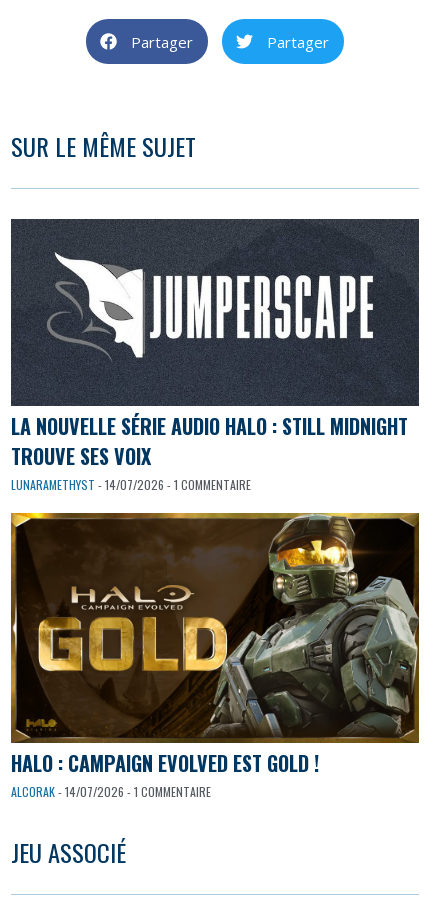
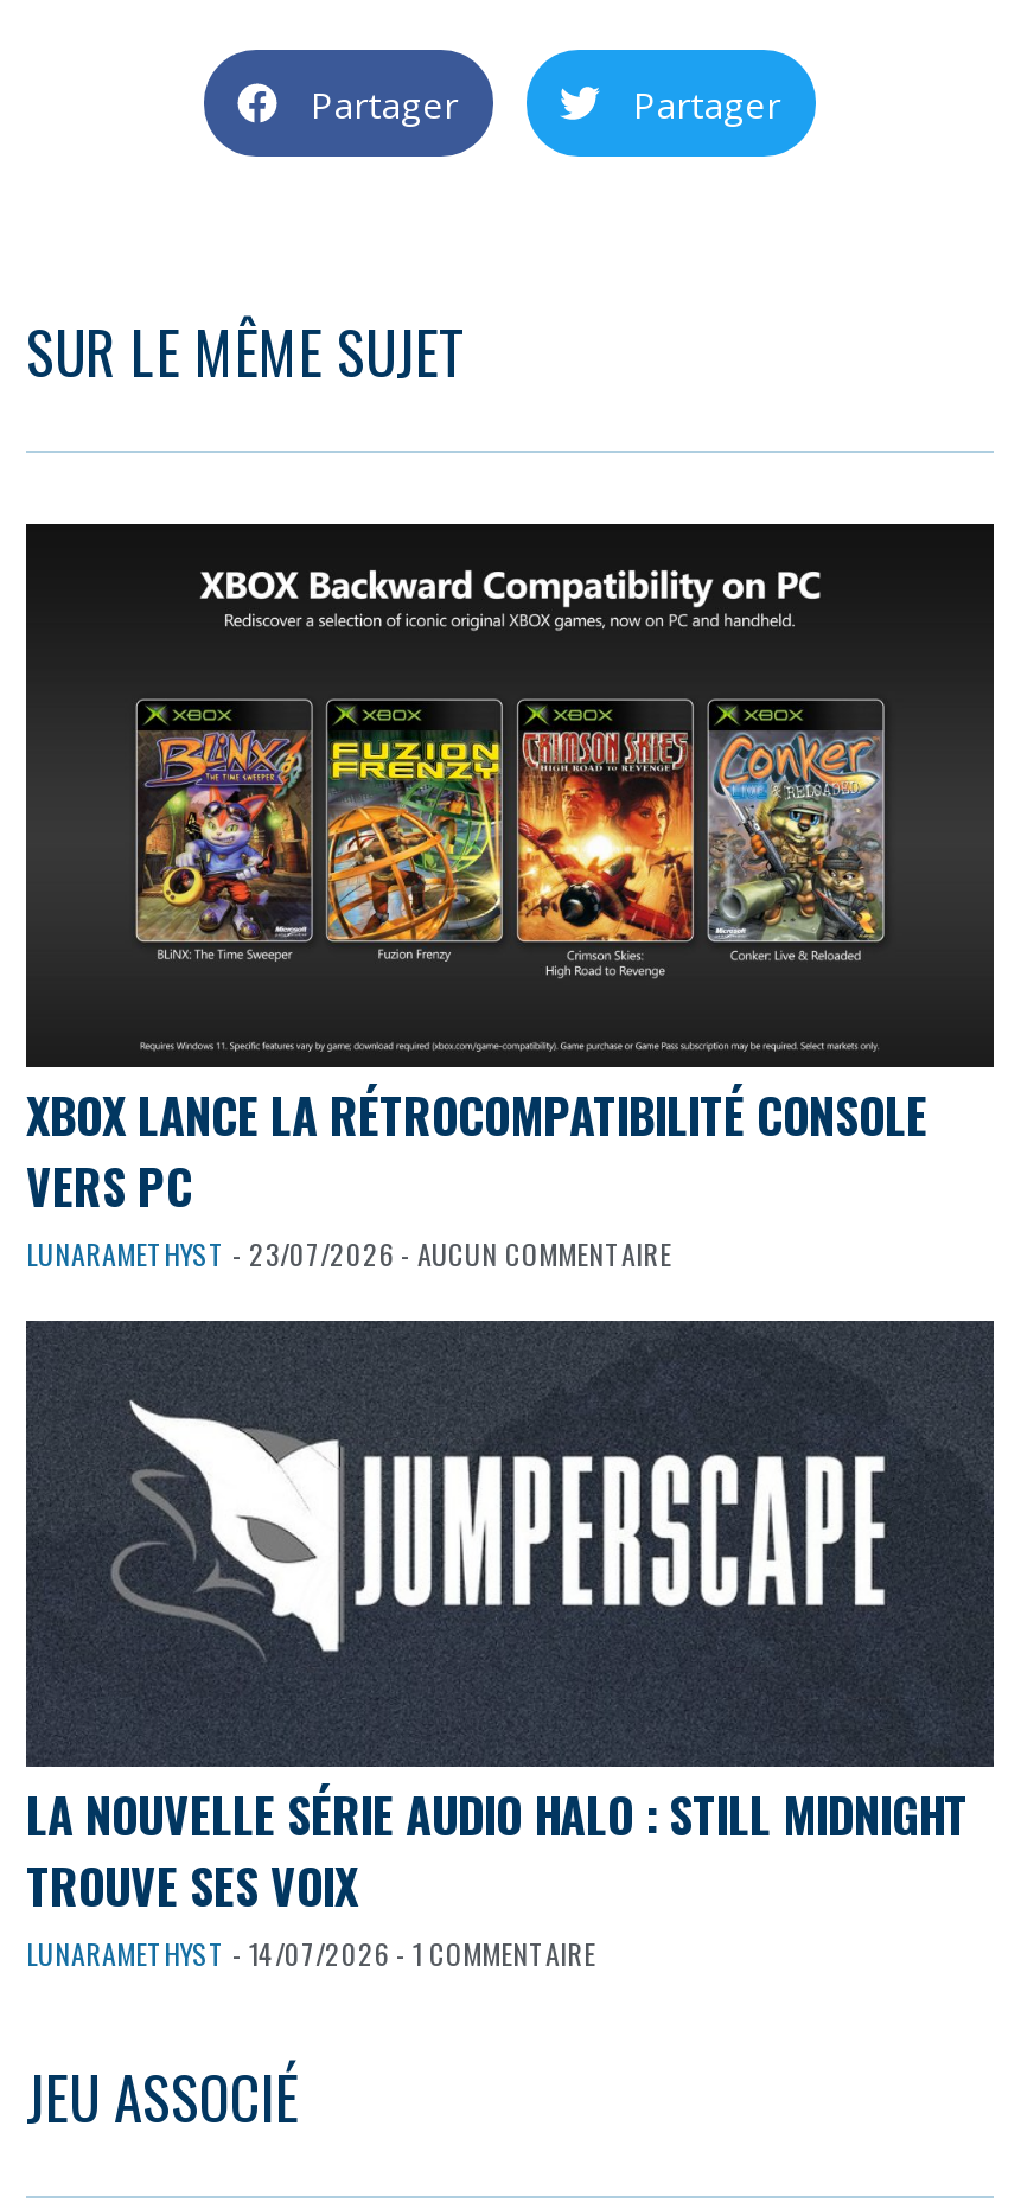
+ [image]
+ XBOX LANCE LA RÉTROCOMPATIBILITÉ CONSOLE
+ VERS PC
+ LUNARAMETHYST - 23/07/2026 - AUCUN COMMENTAIRE

moved down: [image] | LA NOUVELLE SÉRIE AUDIO HALO : STILL MIDNIGHT | TROUVE SES VOIX | LUNARAMETHYST - 14/07/2026 - 1 COMMENTAIRE

- [image]
- HALO : CAMPAIGN EVOLVED EST GOLD !
- ALCORAK - 14/07/2026 - 1 COMMENTAIRE
